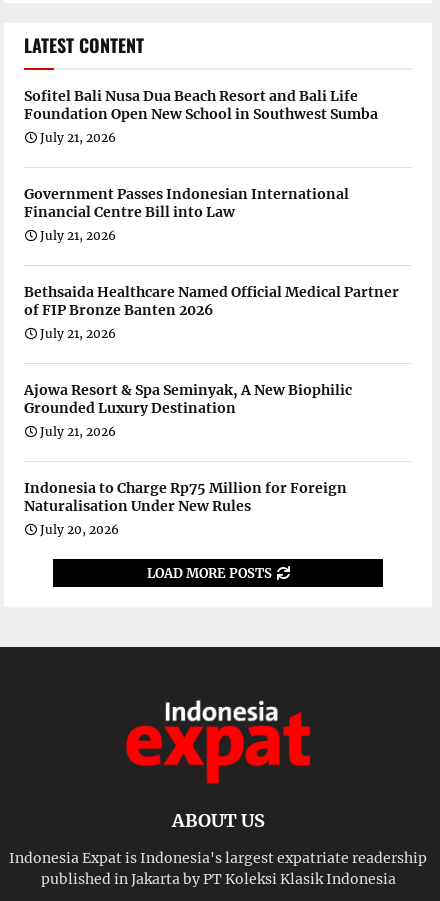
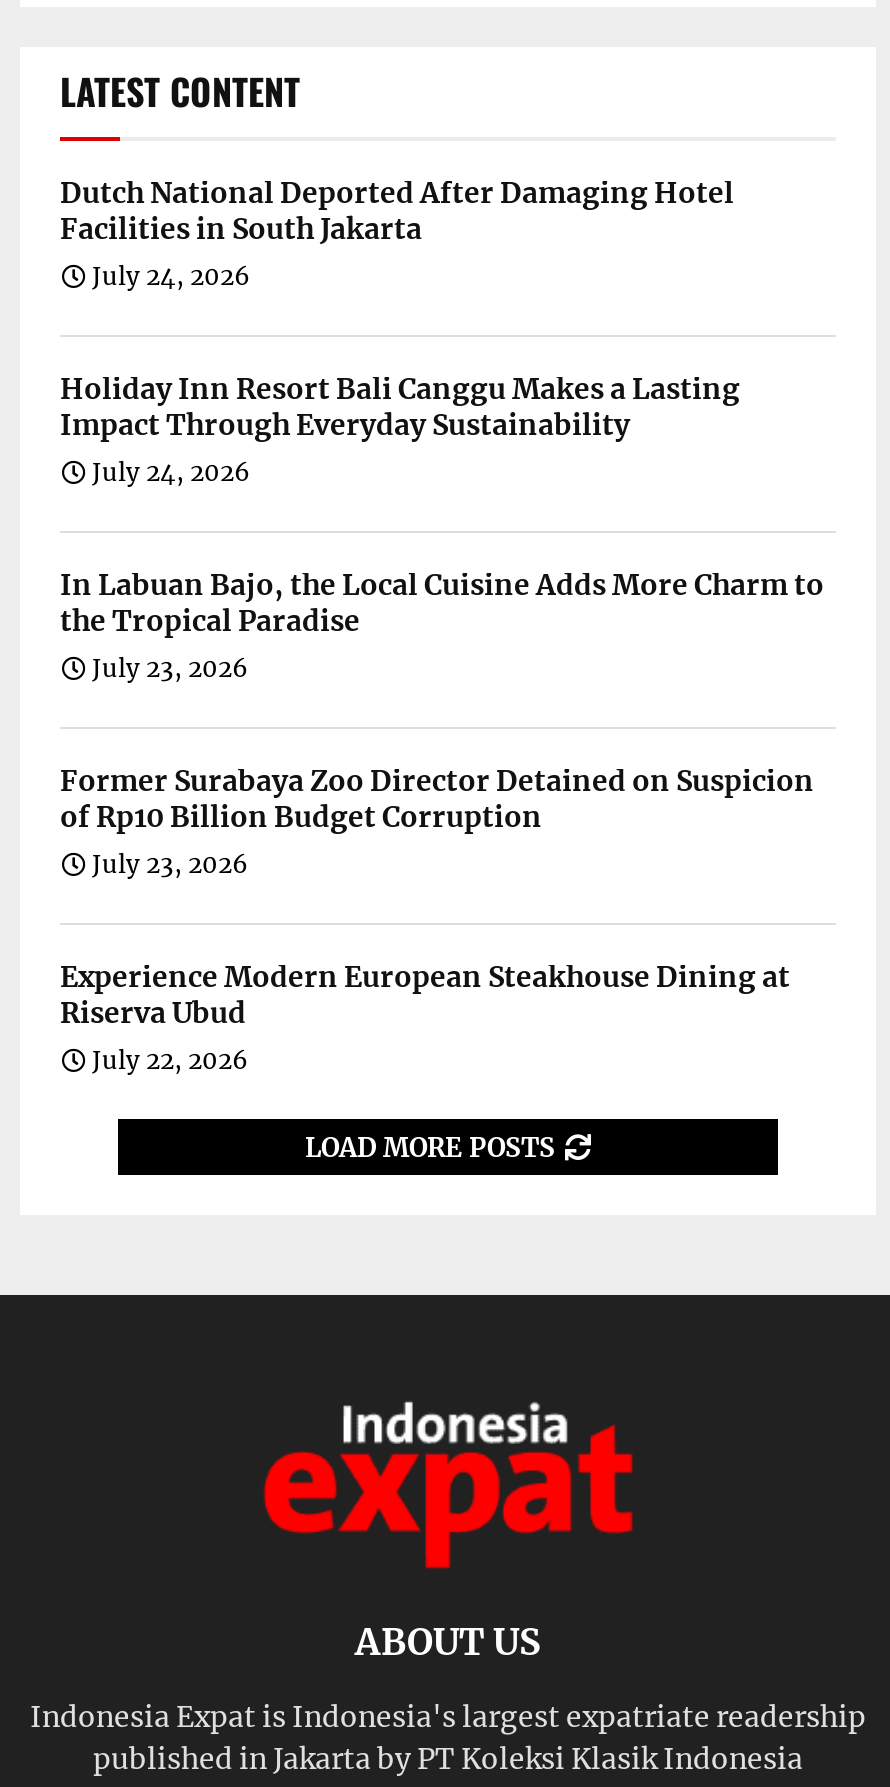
- Sofitel Bali Nusa Dua Beach Resort and Bali Life
- Foundation Open New School in Southwest Sumba
- July 21, 2026
+ Dutch National Deported After Damaging Hotel
+ Facilities in South Jakarta
+ July 24, 2026

- Government Passes Indonesian International
- Financial Centre Bill into Law
- July 21, 2026
+ Holiday Inn Resort Bali Canggu Makes a Lasting
+ Impact Through Everyday Sustainability
+ July 24, 2026

- Bethsaida Healthcare Named Official Medical Partner
- of FIP Bronze Banten 2026
- July 21, 2026
+ In Labuan Bajo, the Local Cuisine Adds More Charm to
+ the Tropical Paradise
+ July 23, 2026

- Ajowa Resort & Spa Seminyak, A New Biophilic
- Grounded Luxury Destination
- July 21, 2026
+ Former Surabaya Zoo Director Detained on Suspicion
+ of Rp10 Billion Budget Corruption
+ July 23, 2026

- Indonesia to Charge Rp75 Million for Foreign
- Naturalisation Under New Rules
- July 20, 2026
+ Experience Modern European Steakhouse Dining at
+ Riserva Ubud
+ July 22, 2026
